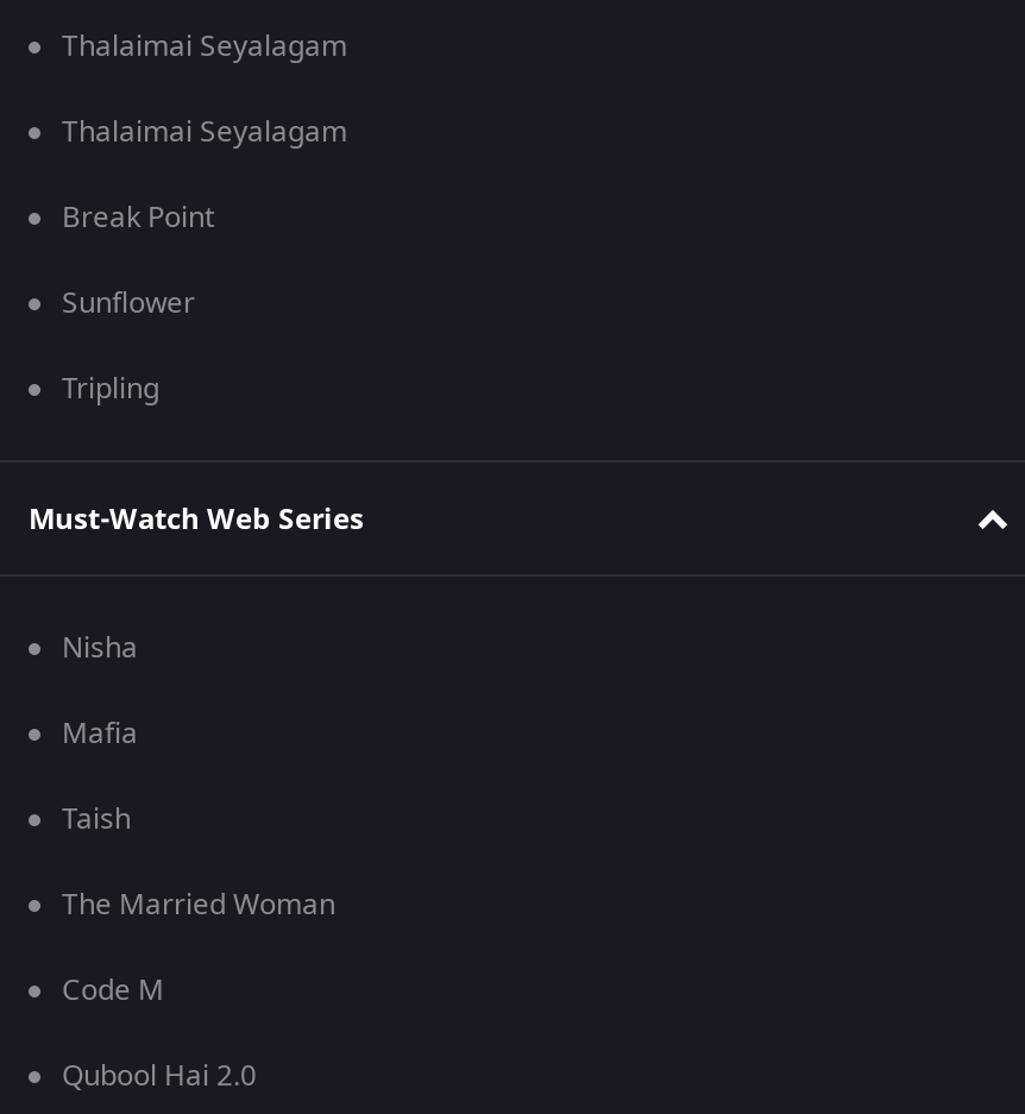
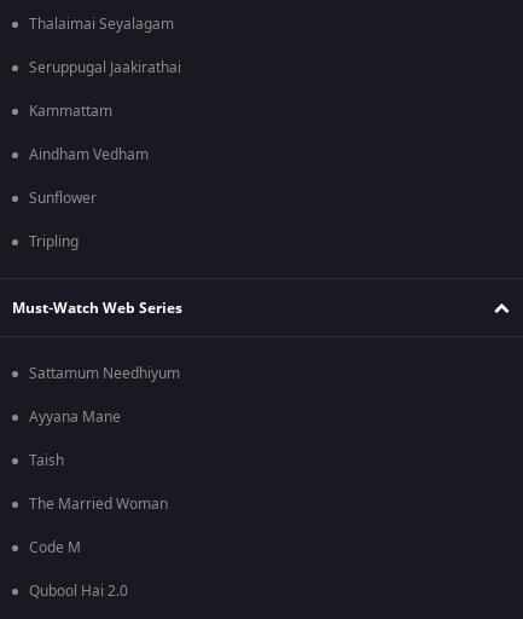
- Thalaimai Seyalagam
- Break Point
+ Seruppugal Jaakirathai
+ Kammattam
+ Aindham Vedham

- Nisha
+ Sattamum Needhiyum

- Mafia
+ Ayyana Mane
